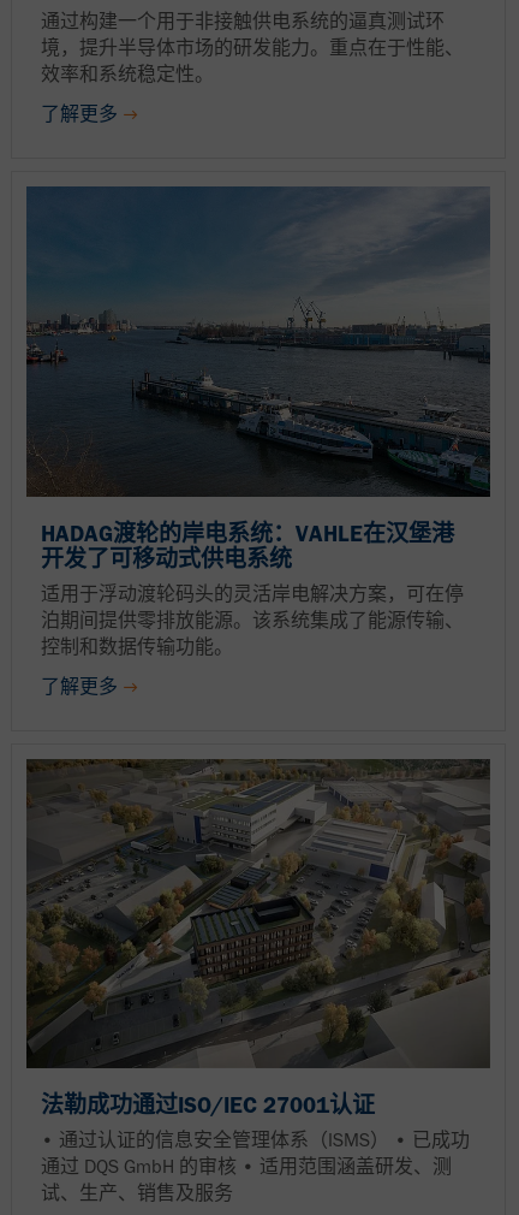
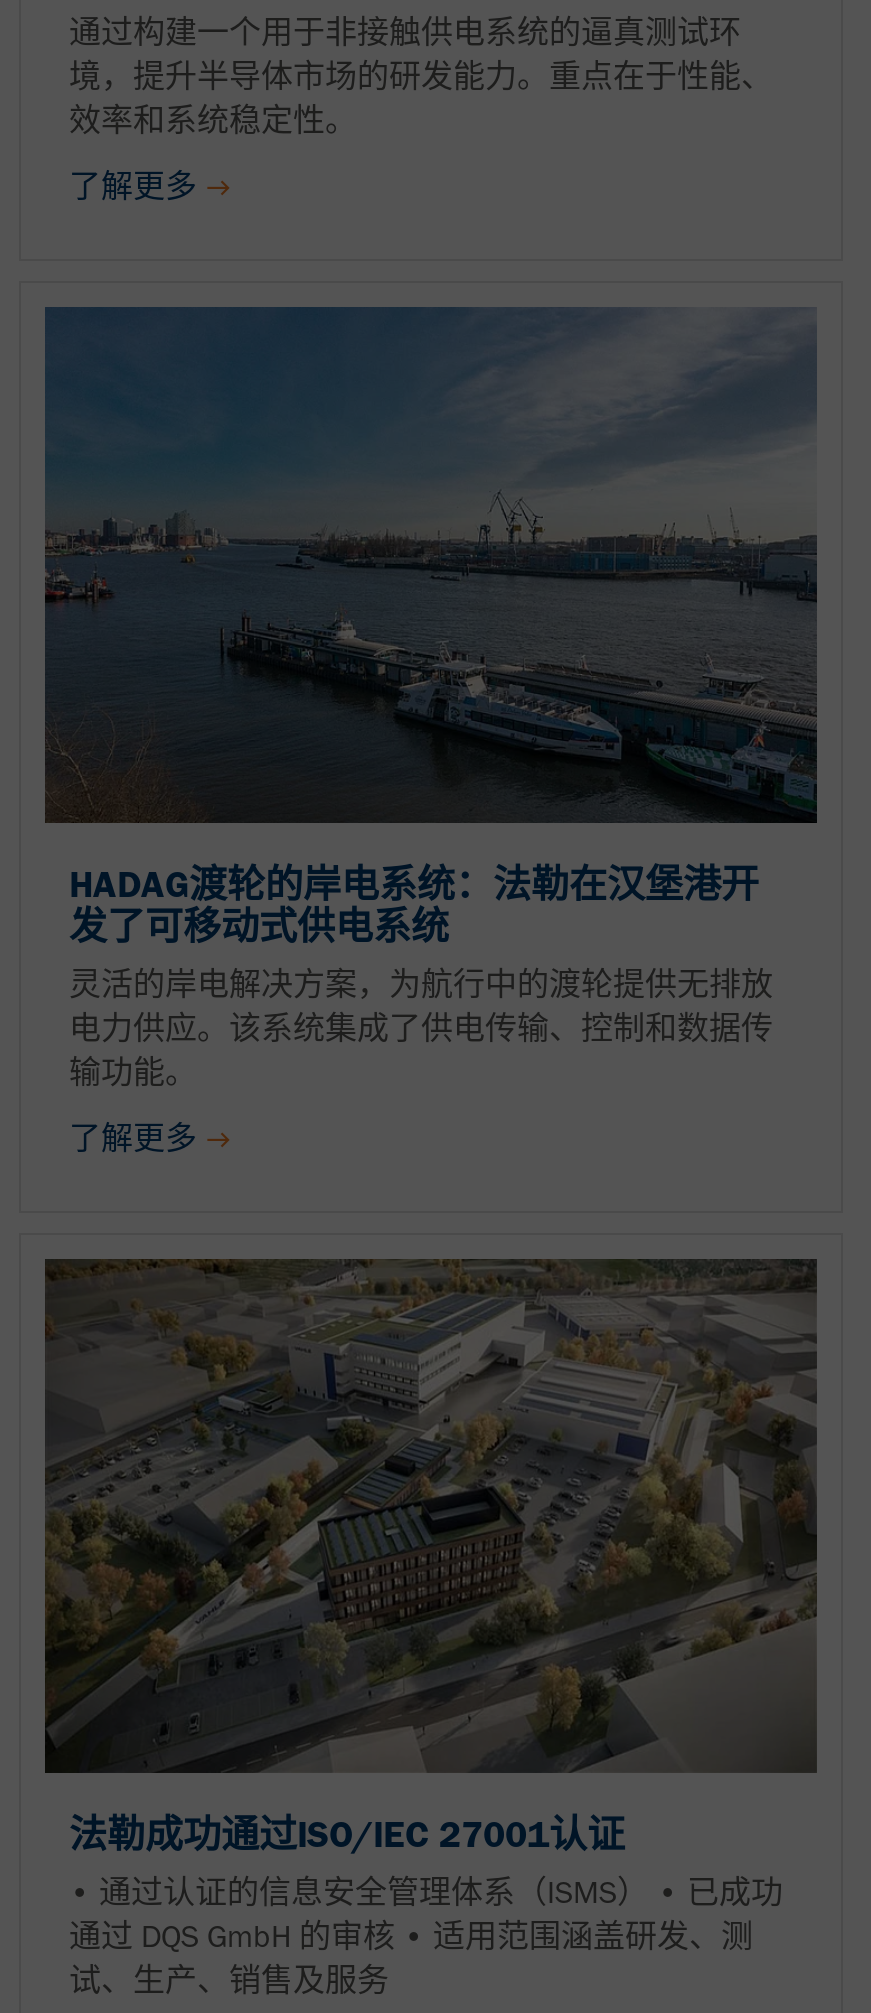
- HADAG渡轮的岸电系统：VAHLE在汉堡港
- 开发了可移动式供电系统
- 适用于浮动渡轮码头的灵活岸电解决方案，可在停
- 泊期间提供零排放能源。该系统集成了能源传输、
- 控制和数据传输功能。
+ HADAG渡轮的岸电系统：法勒在汉堡港开
+ 发了可移动式供电系统
+ 灵活的岸电解决方案，为航行中的渡轮提供无排放
+ 电力供应。该系统集成了供电传输、控制和数据传
+ 输功能。
